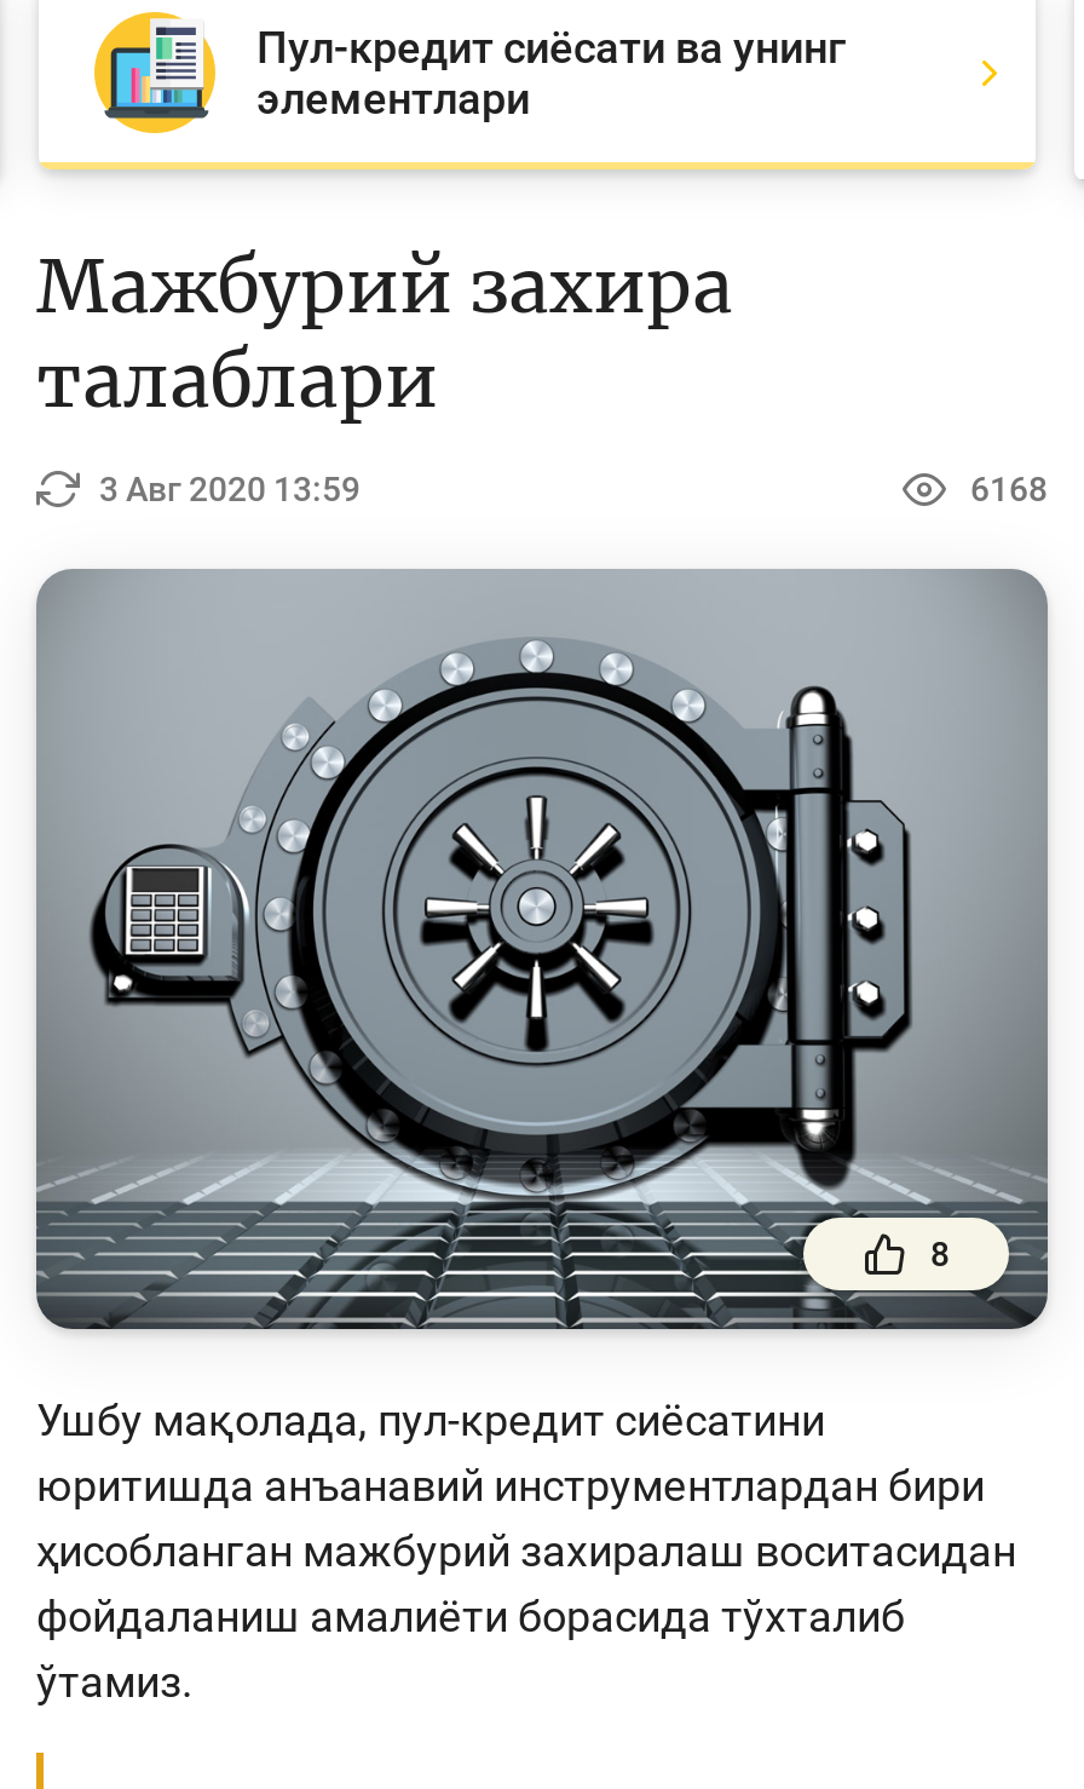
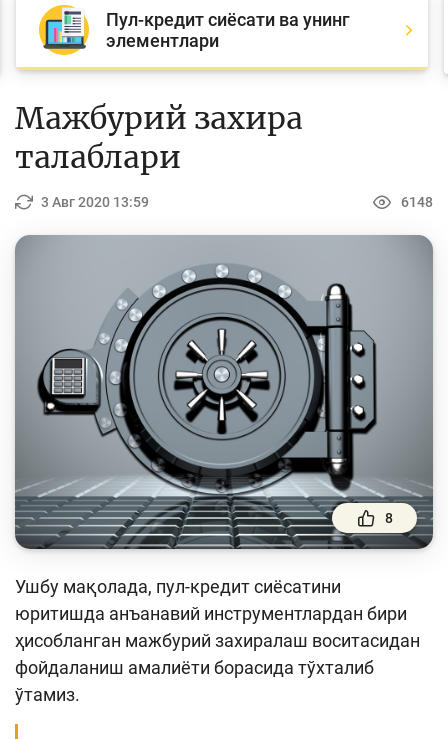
- 6168
+ 6148
